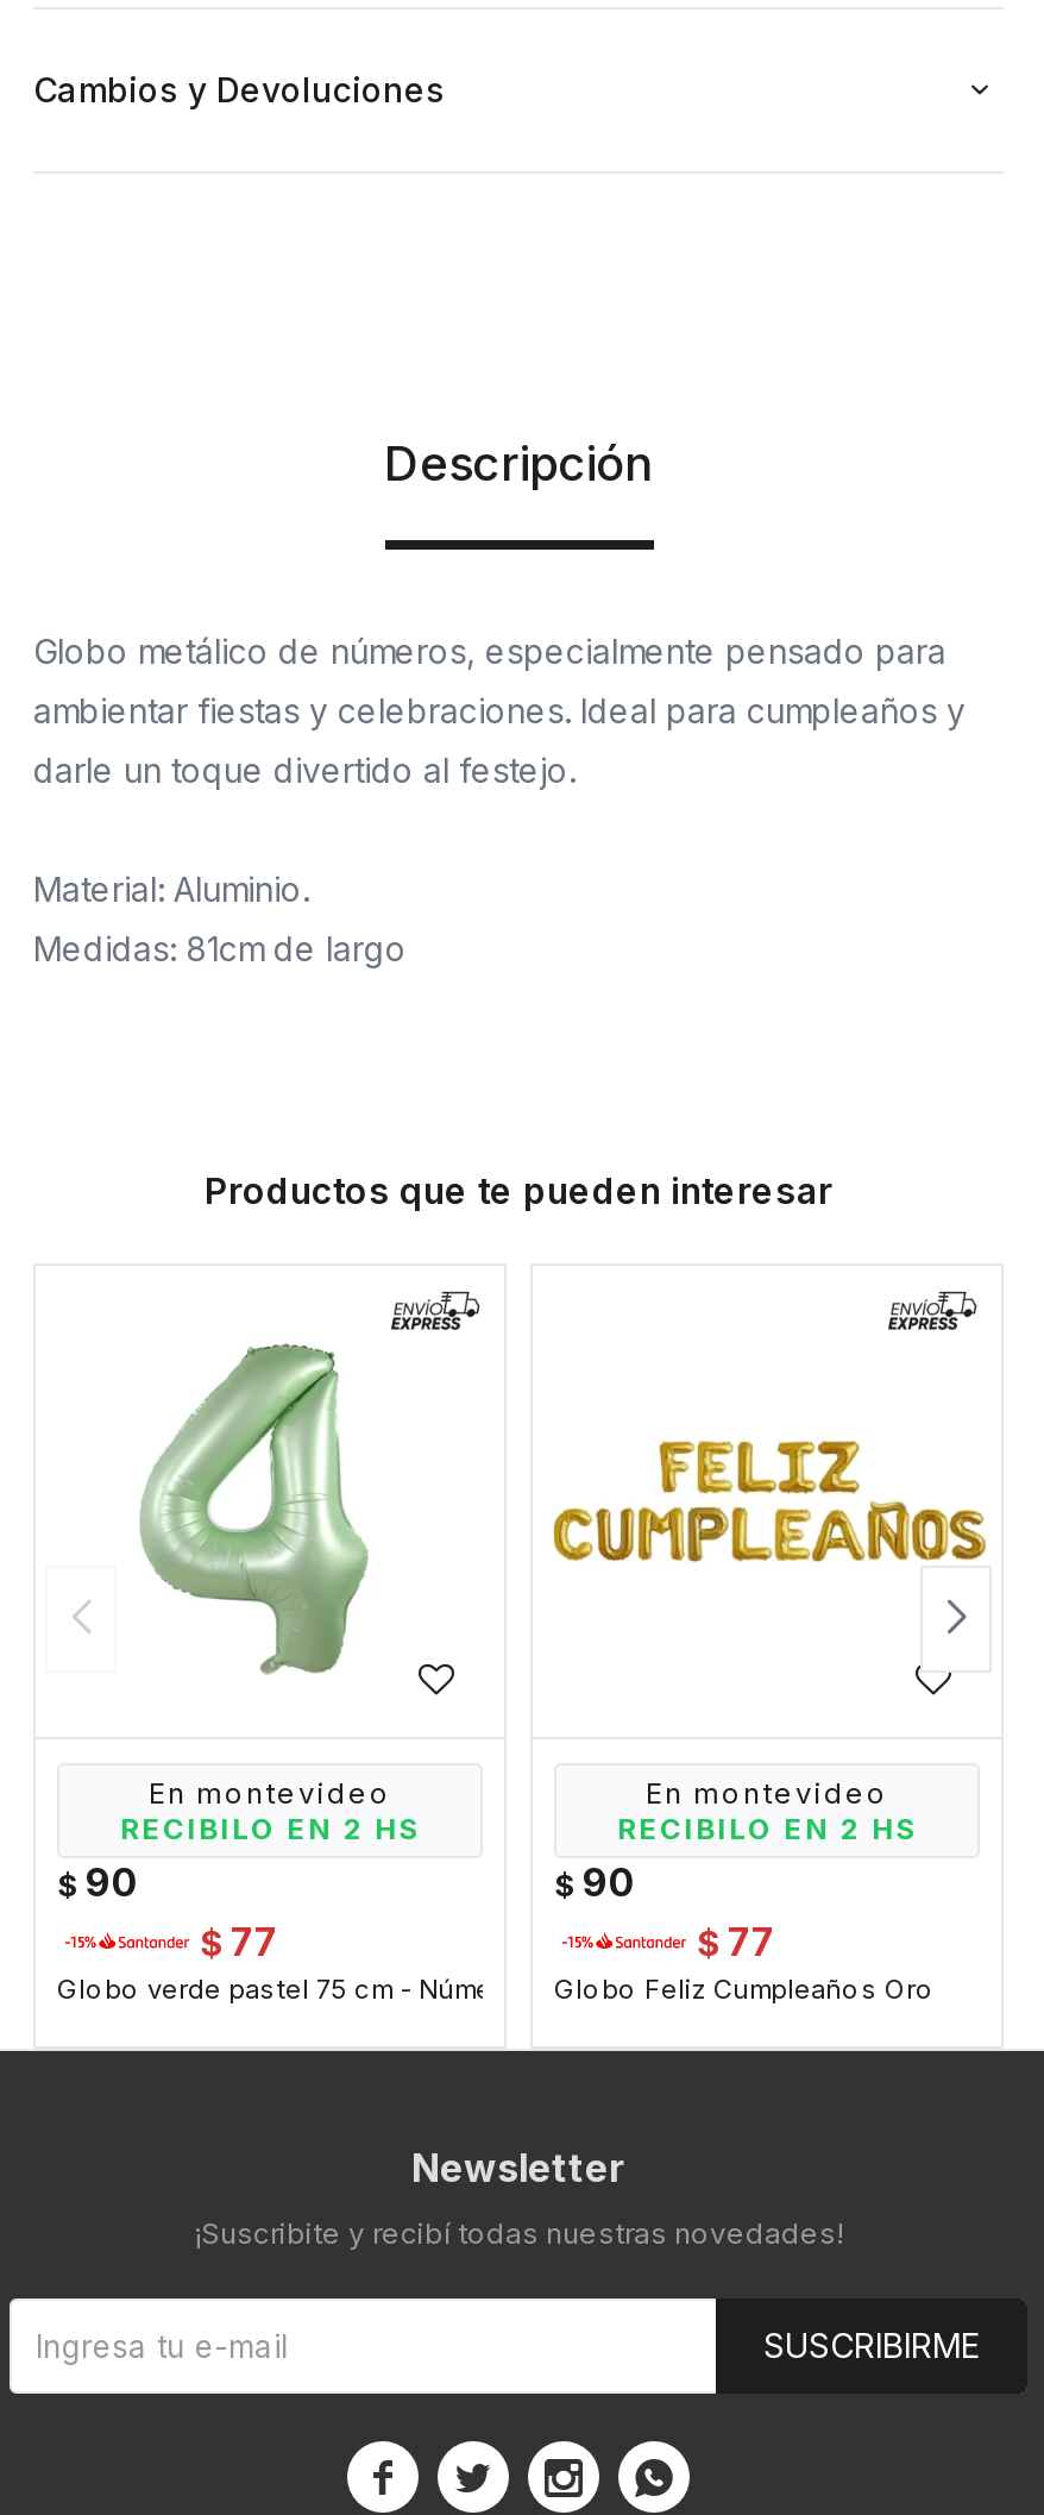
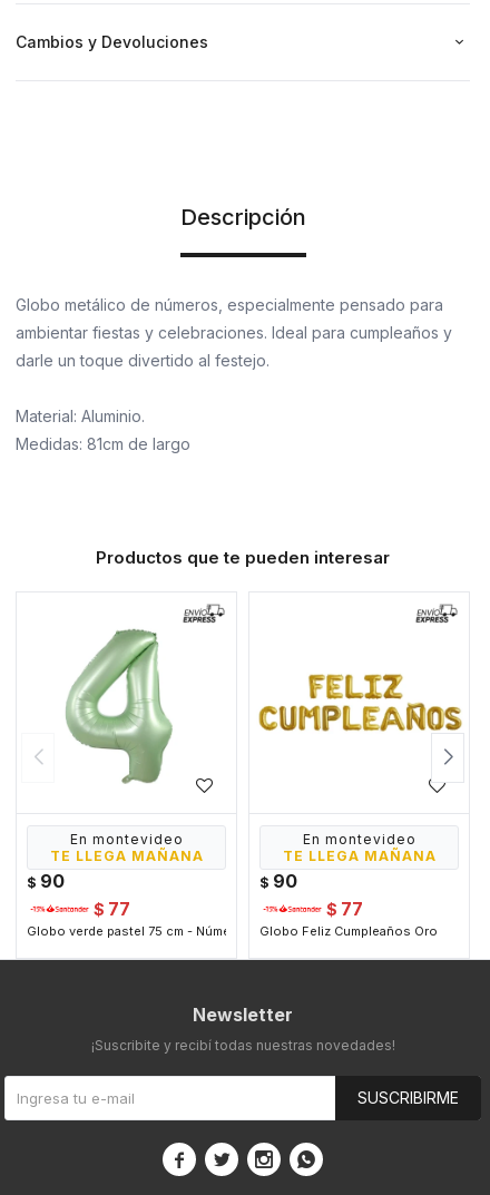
- RECIBILO EN 2 HS
+ TE LLEGA MAÑANA

- RECIBILO EN 2 HS
+ TE LLEGA MAÑANA
